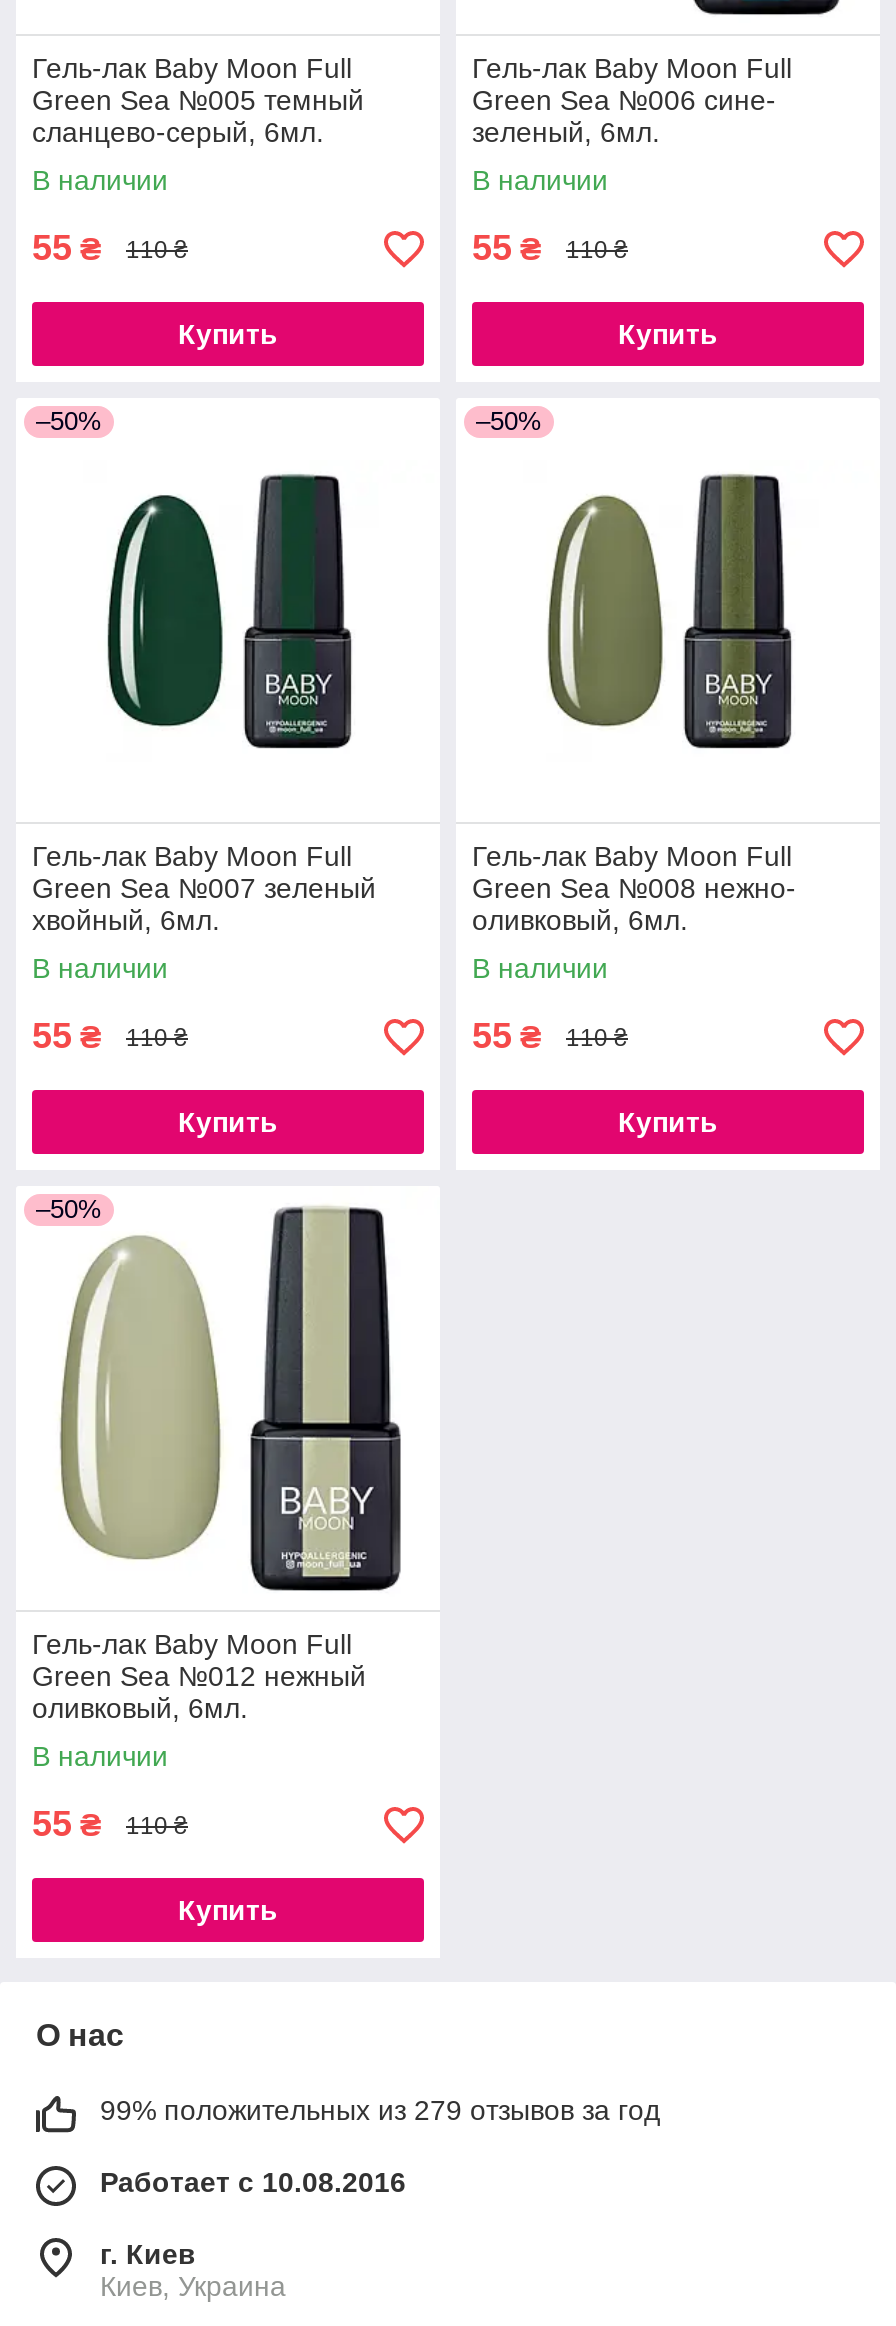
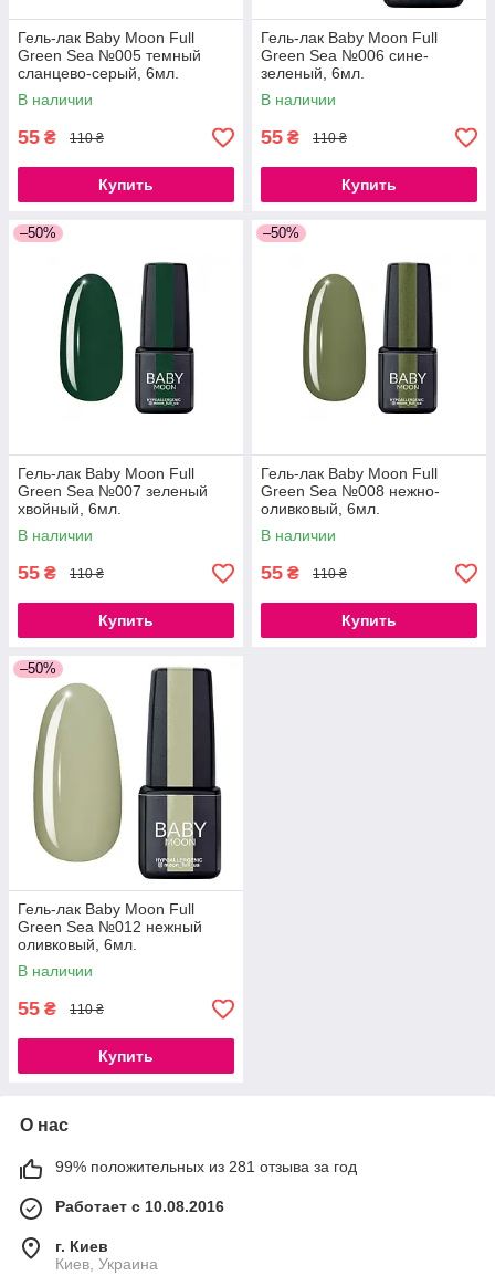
- 99% положительных из 279 отзывов за год
+ 99% положительных из 281 отзыва за год
